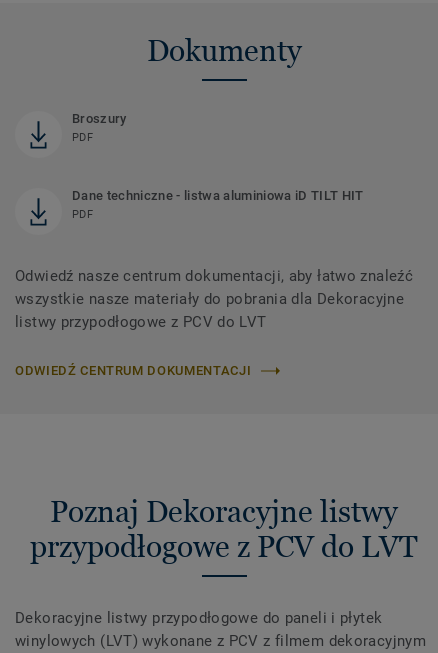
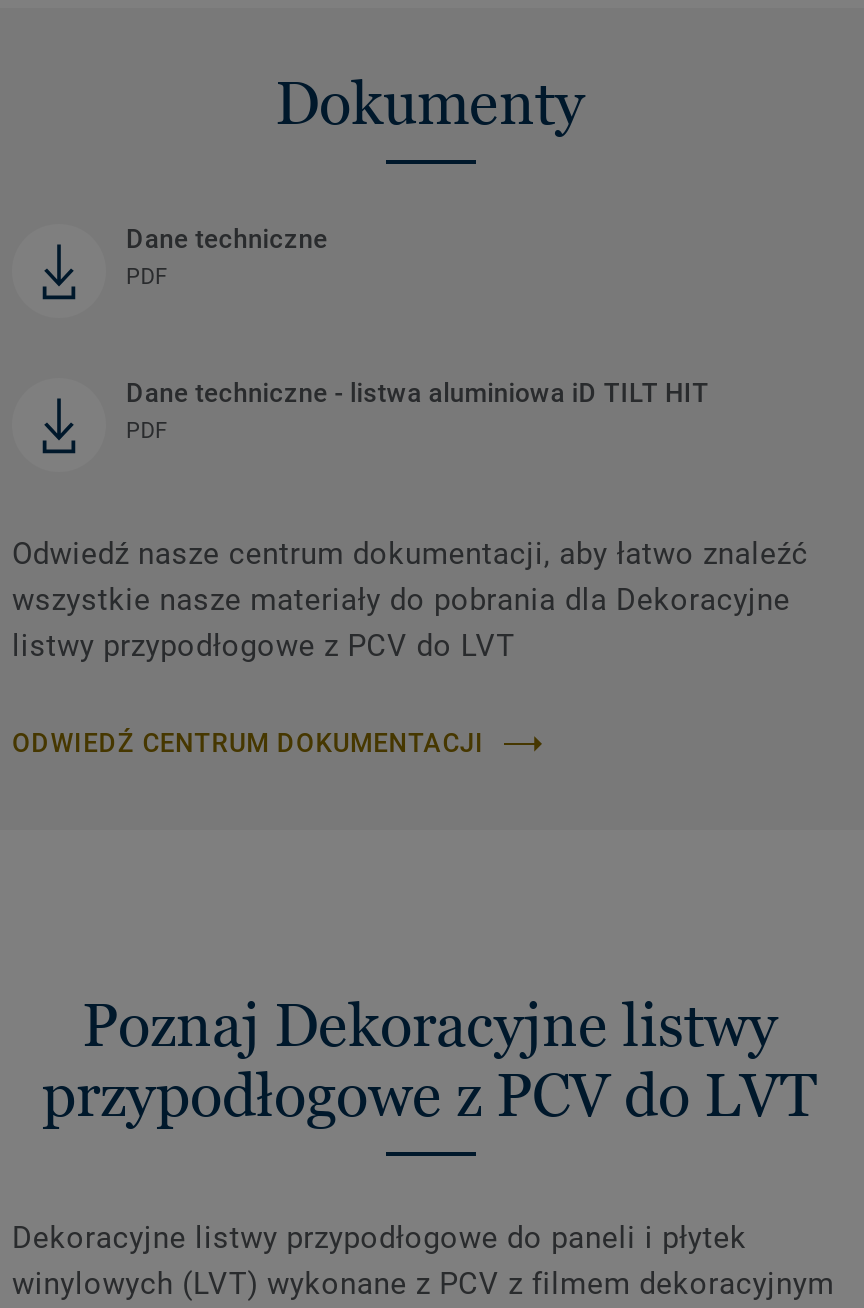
- Broszury
+ Dane techniczne
